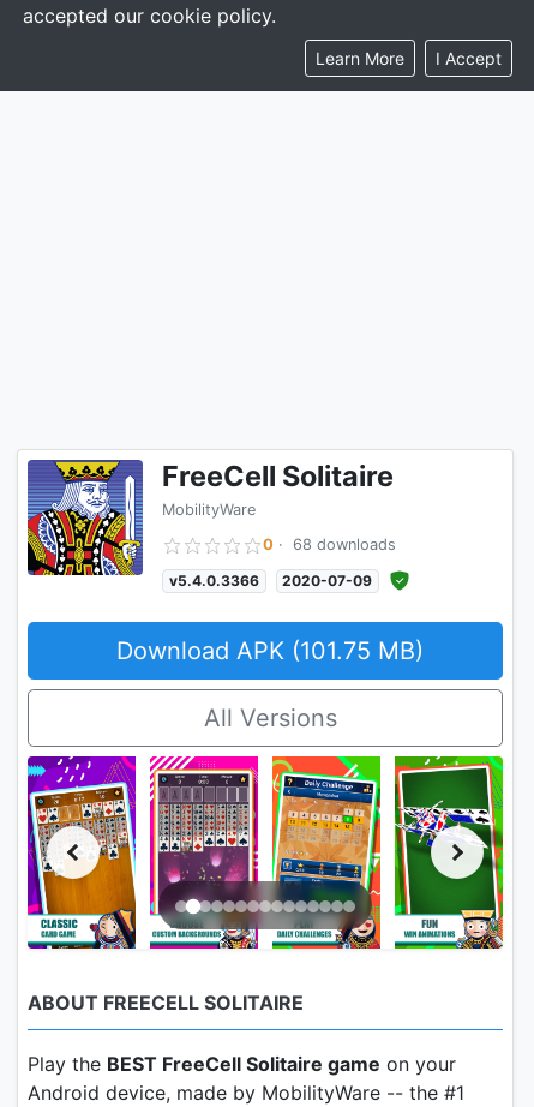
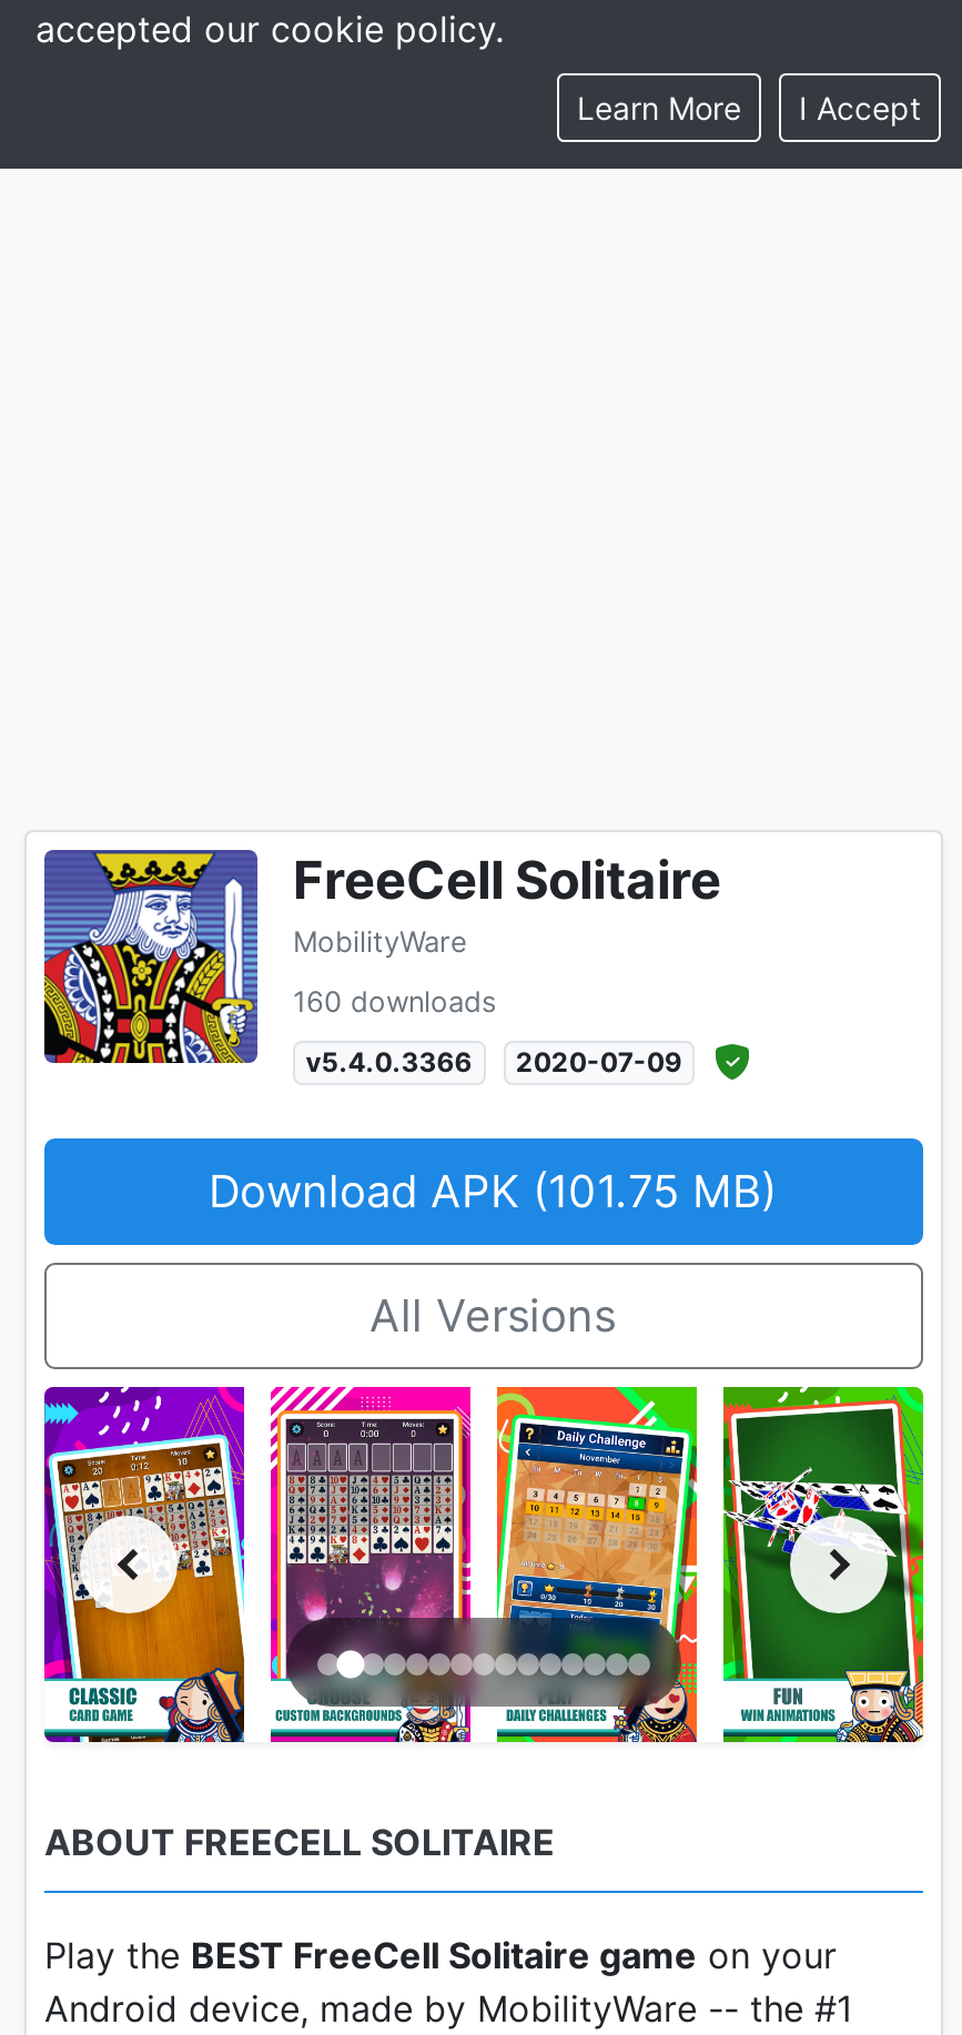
- 0 · 68 downloads
+ 160 downloads
